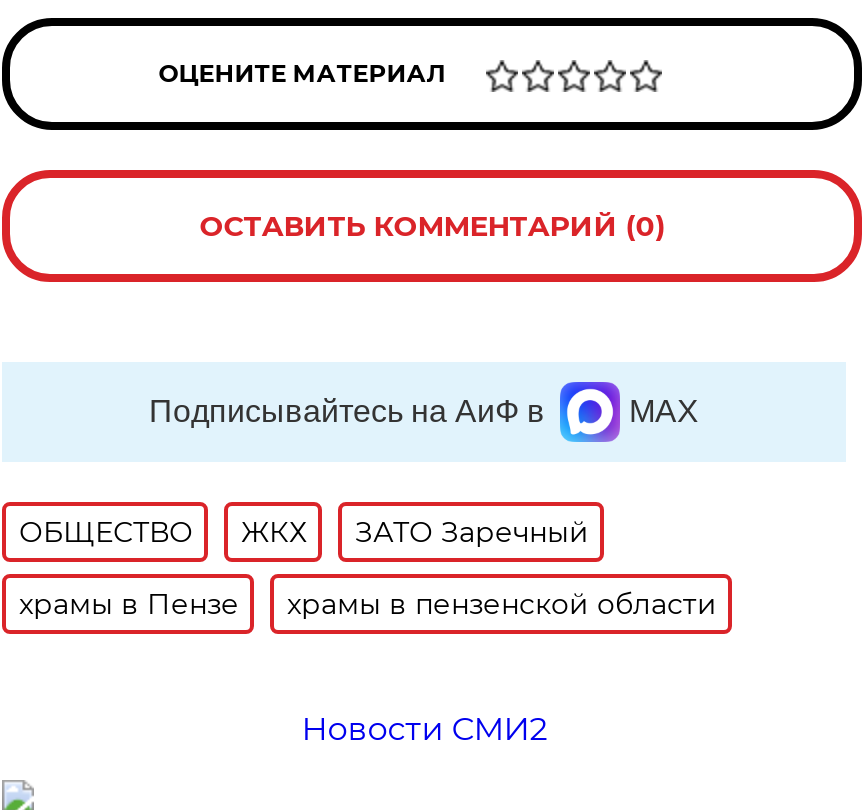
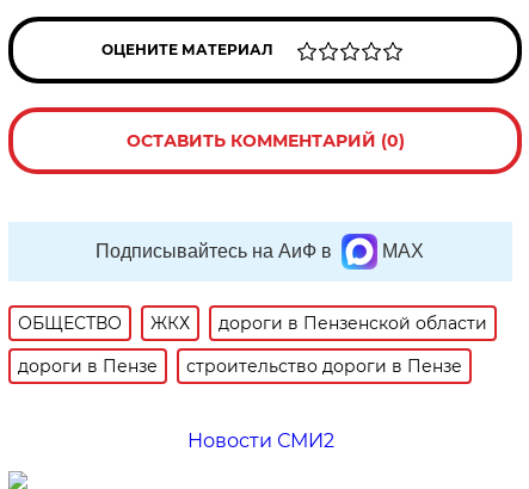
- ЗАТО Заречный
+ дороги в Пензенской области

- храмы в Пензе
- храмы в пензенской области
+ дороги в Пензе
+ строительство дороги в Пензе
